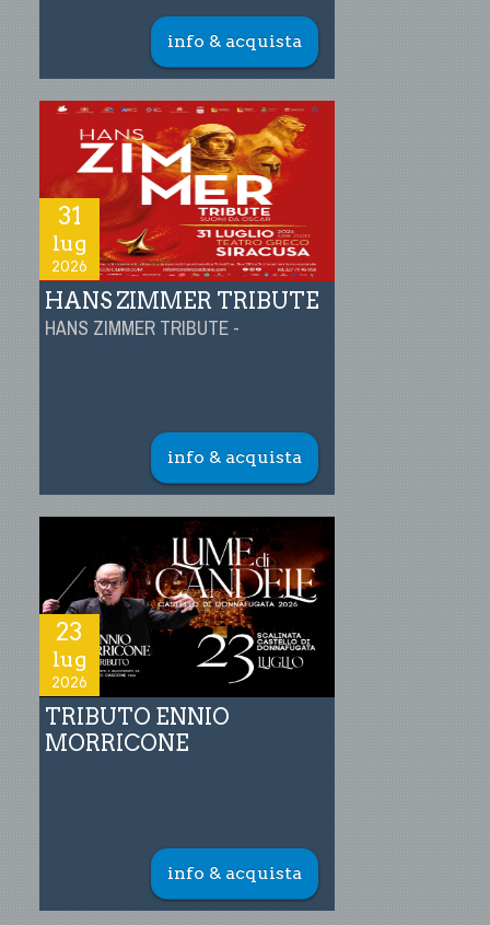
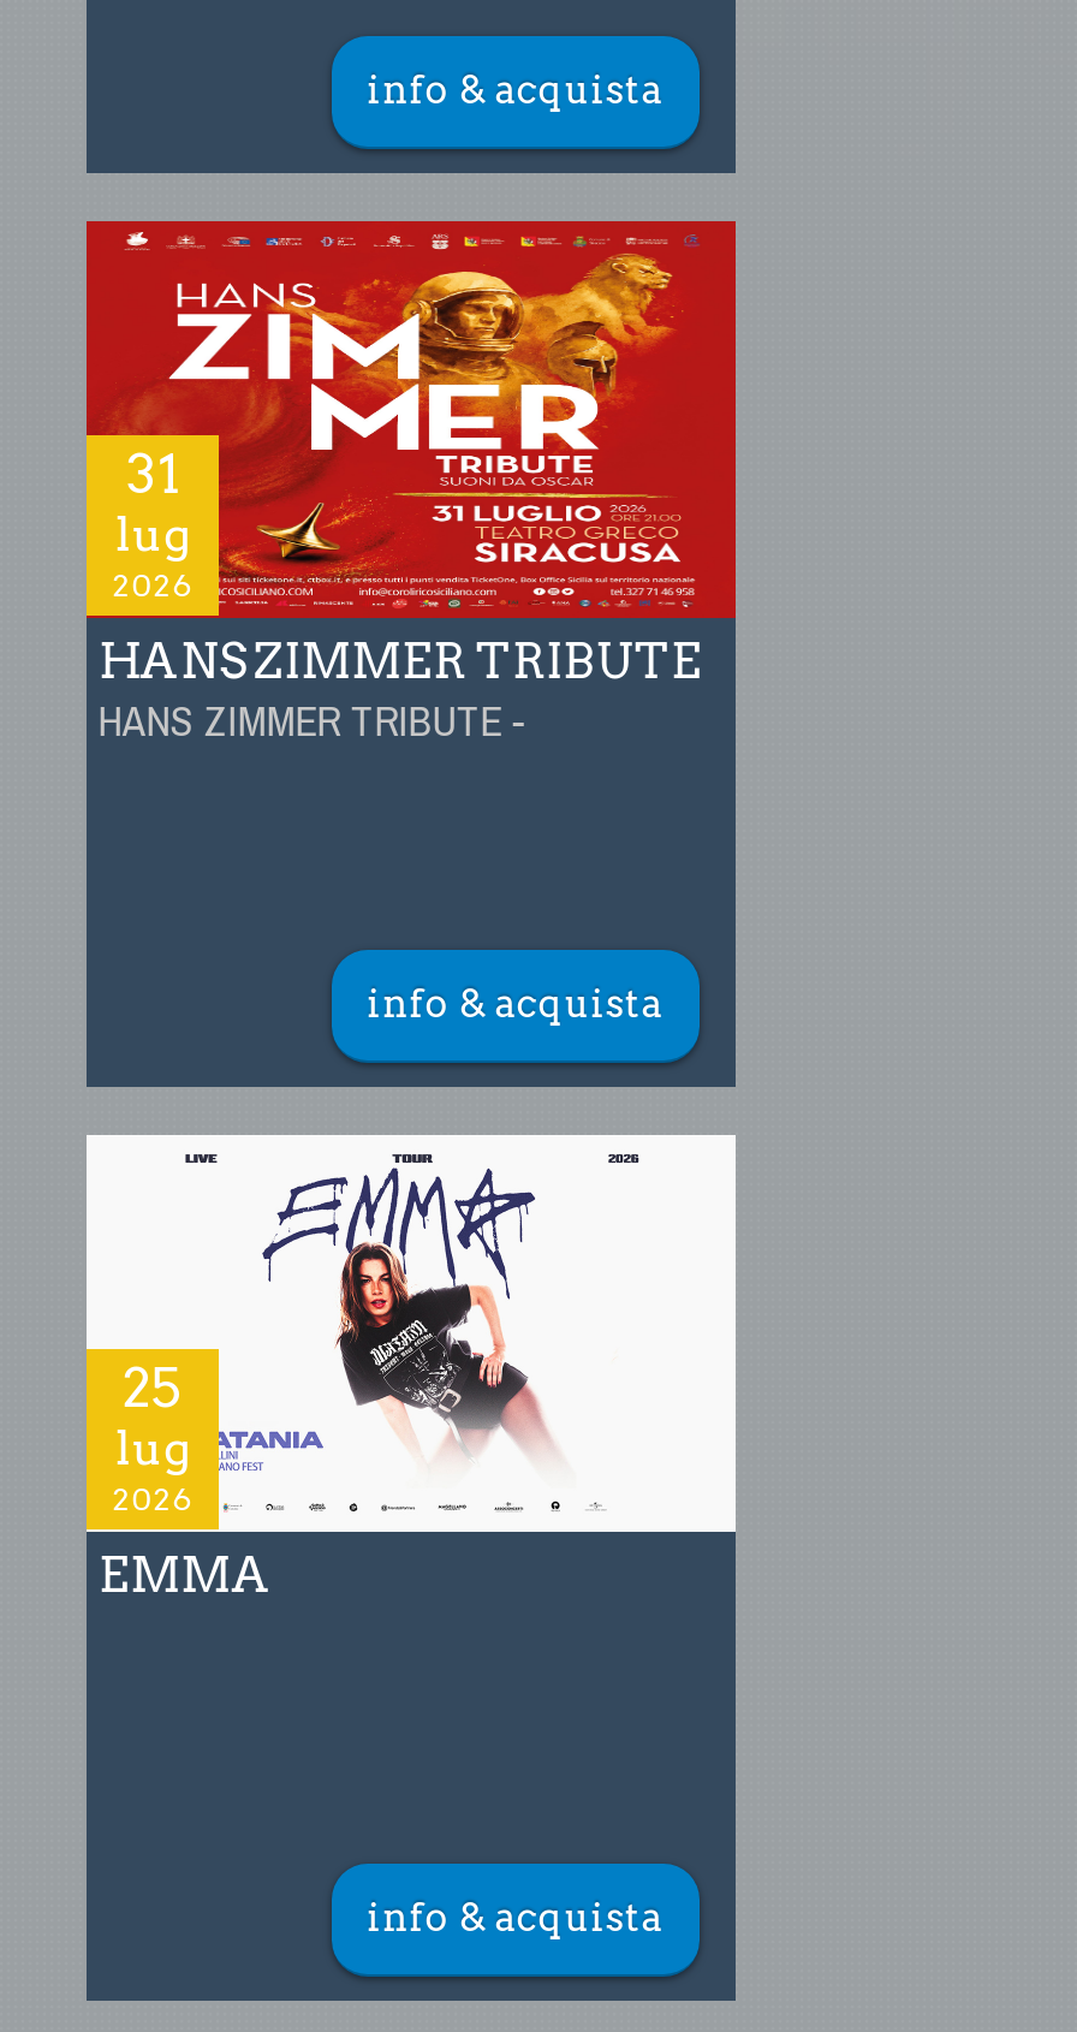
- [image]
- 23
+ [image]
+ 25

- TRIBUTO ENNIO
- MORRICONE
+ EMMA
